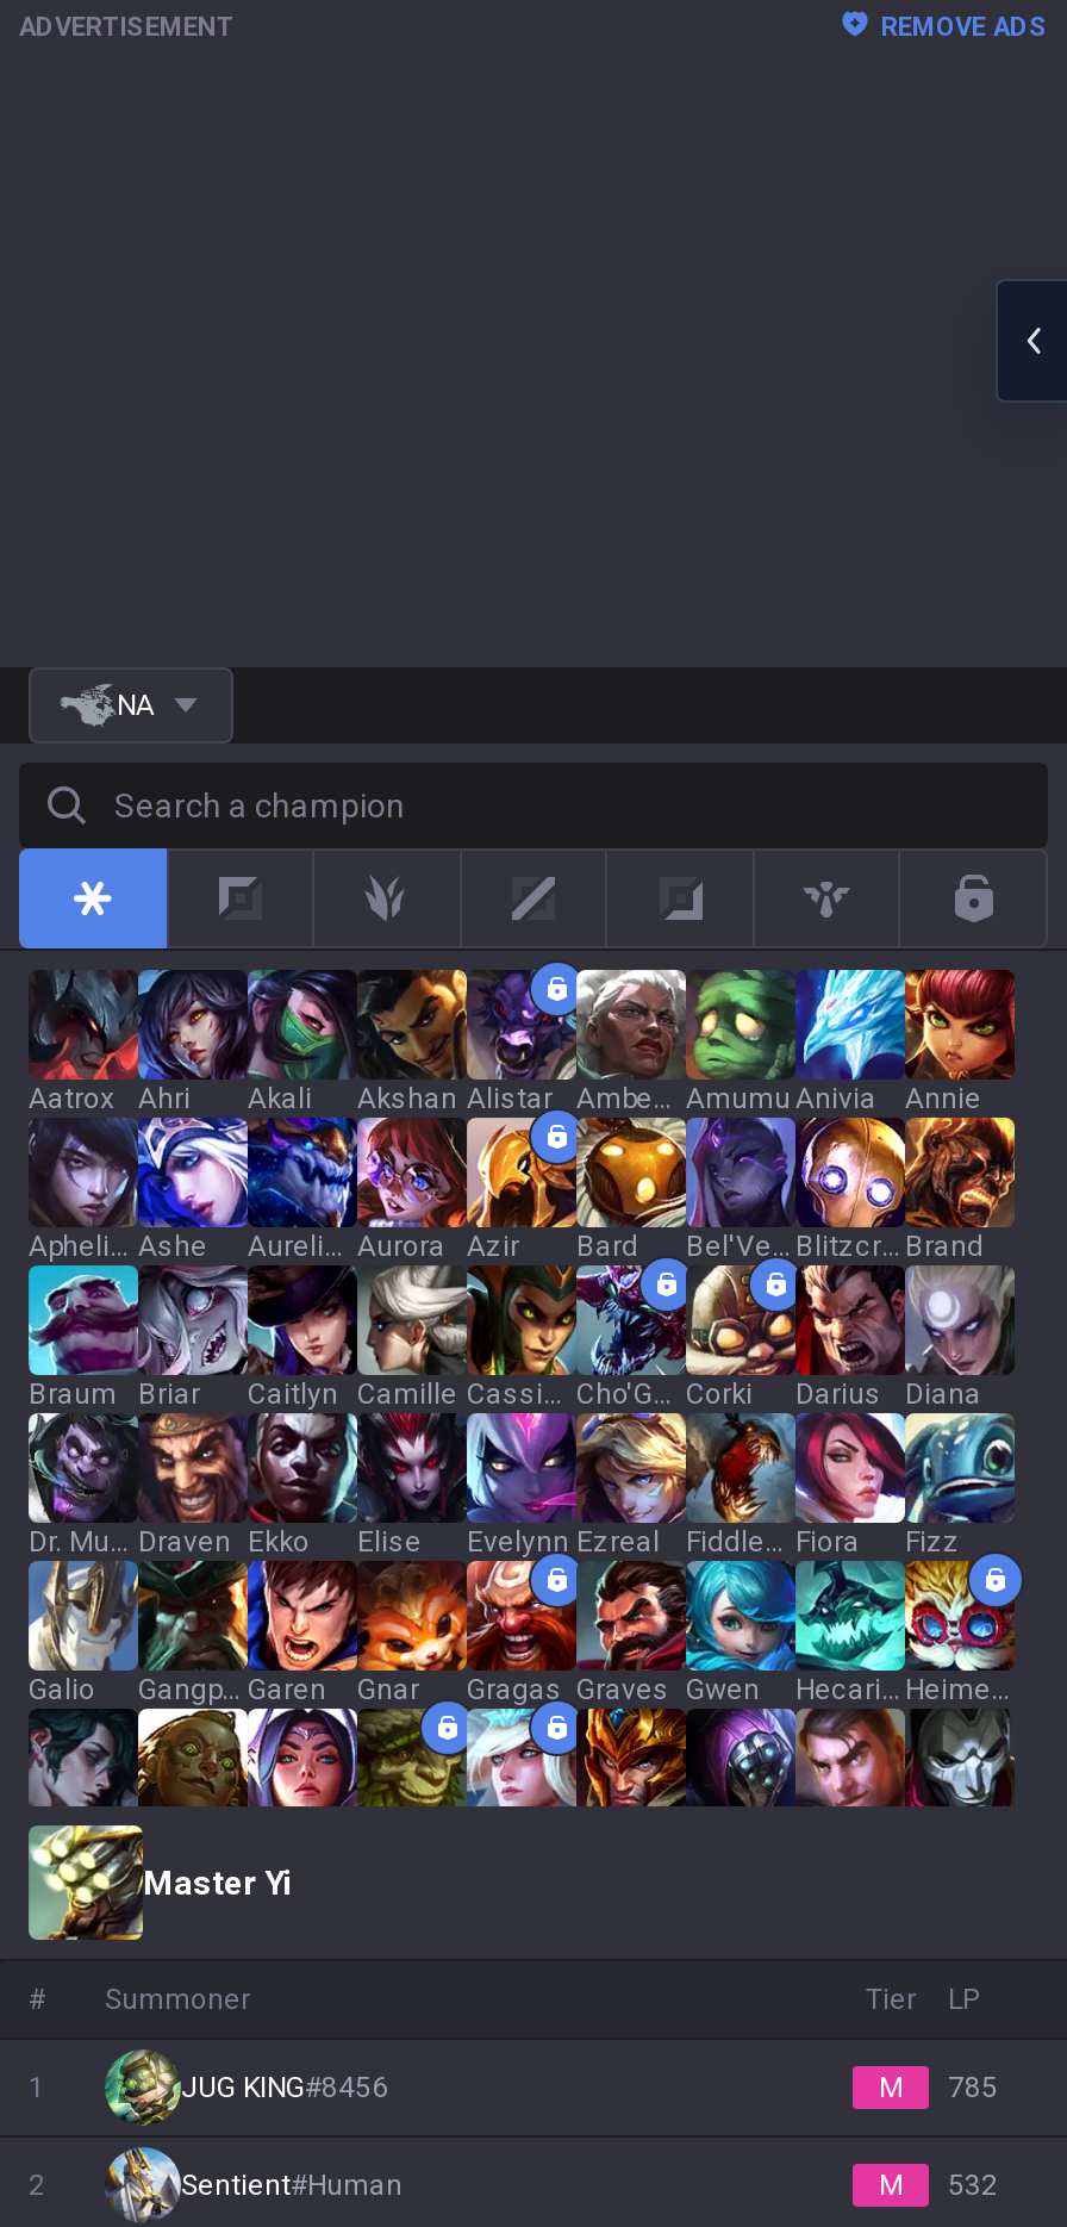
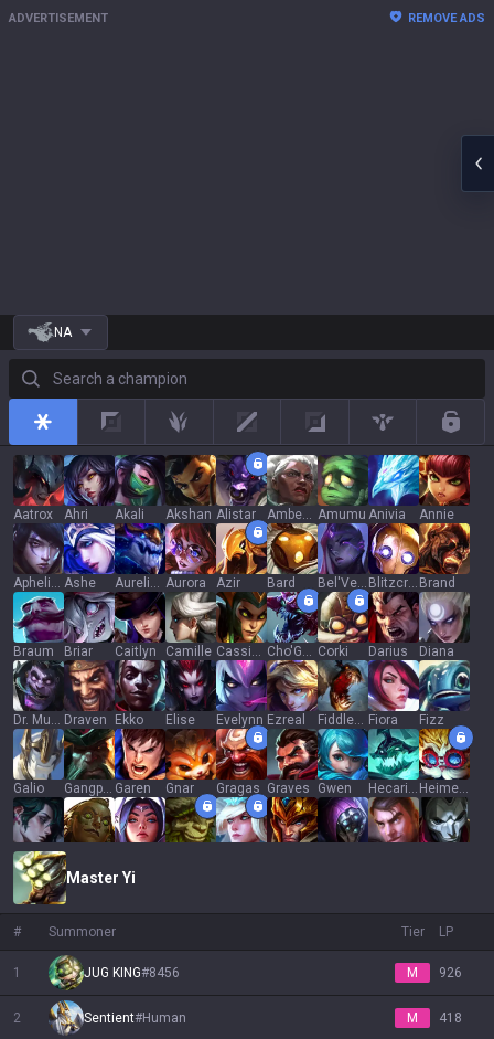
- M 785
+ M 926

- M 532
+ M 418
